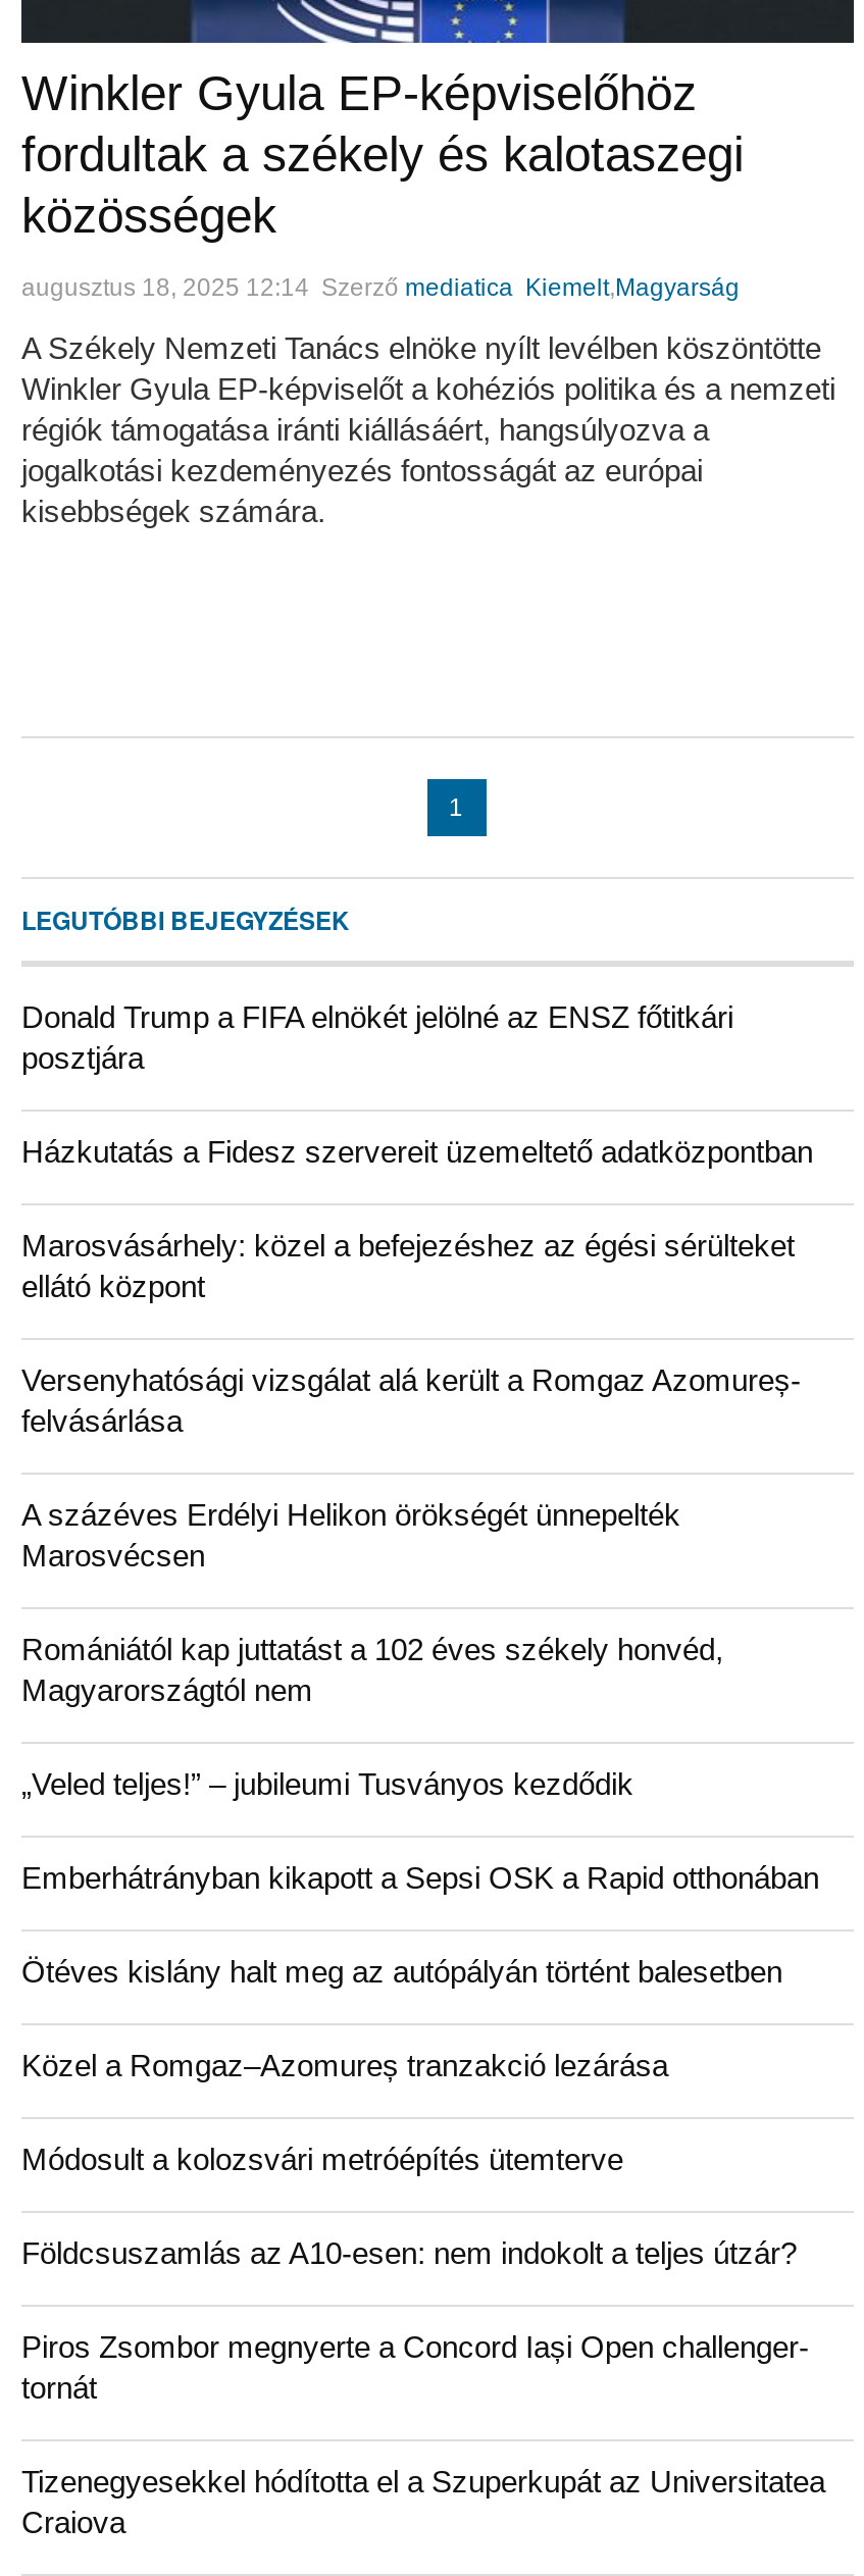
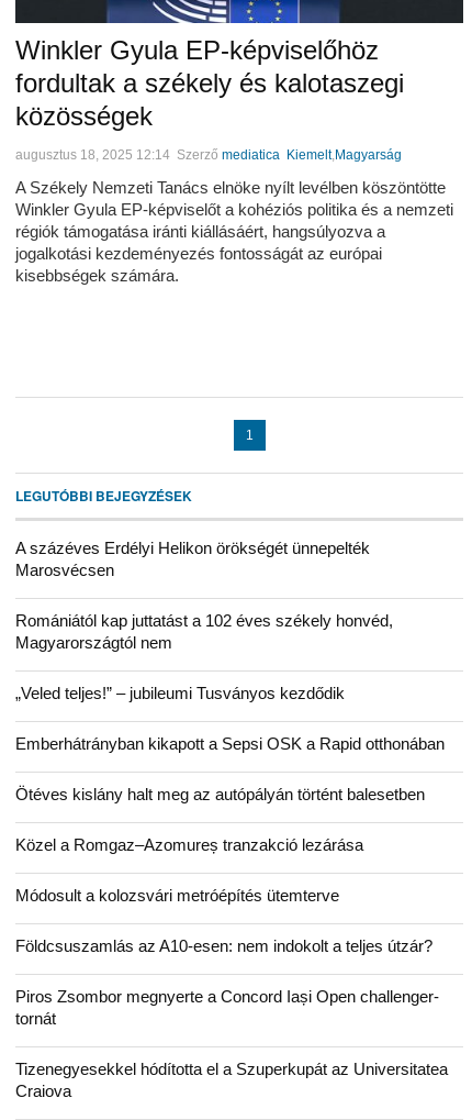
- Donald Trump a FIFA elnökét jelölné az ENSZ főtitkári
- posztjára
- Házkutatás a Fidesz szervereit üzemeltető adatközpontban
- Marosvásárhely: közel a befejezéshez az égési sérülteket
- ellátó központ
- Versenyhatósági vizsgálat alá került a Romgaz Azomureș-
- felvásárlása
